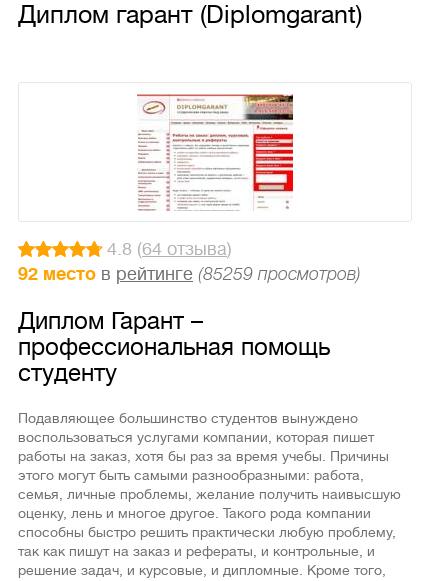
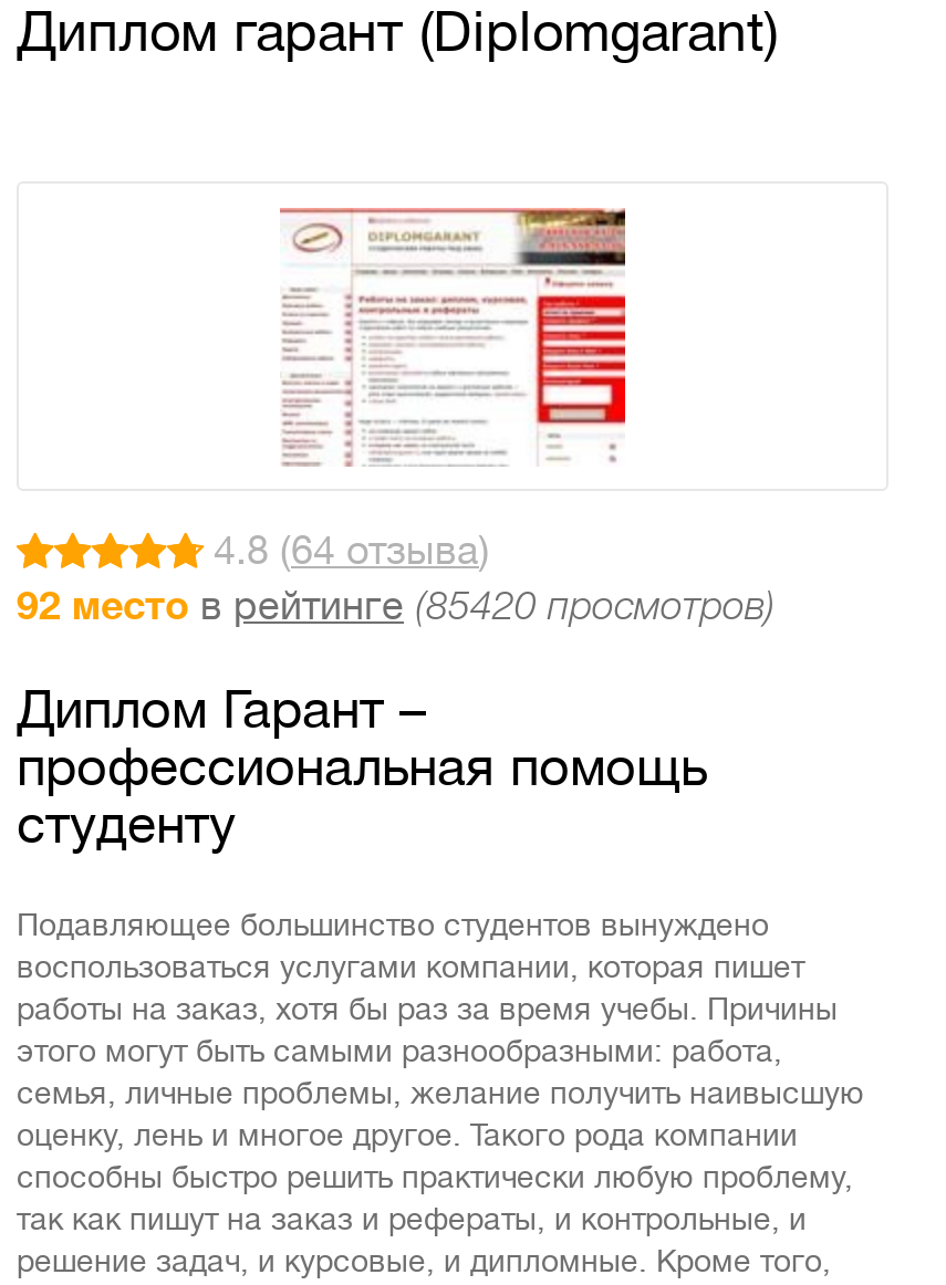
- 92 место в рейтинге (85259 просмотров)
+ 92 место в рейтинге (85420 просмотров)
